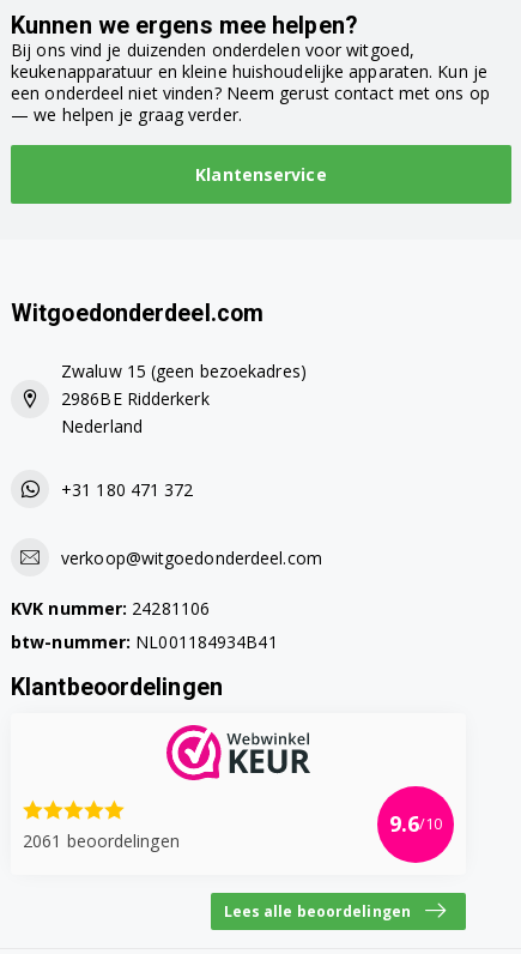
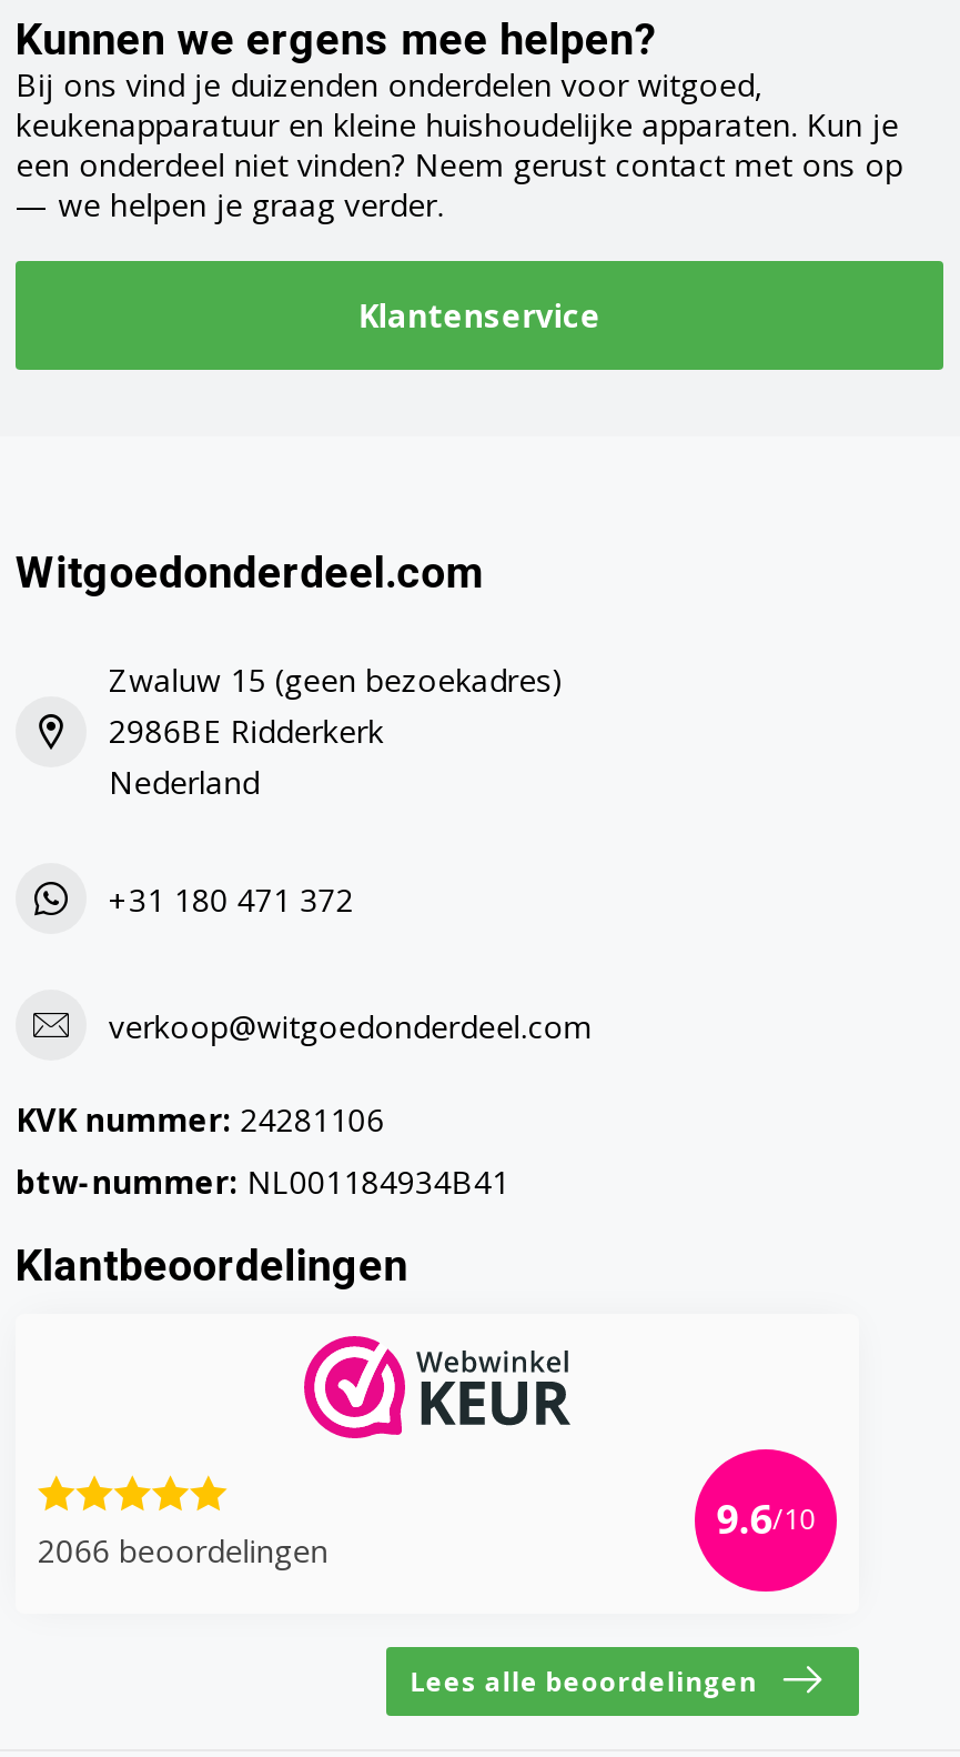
- 2061 beoordelingen
+ 2066 beoordelingen
